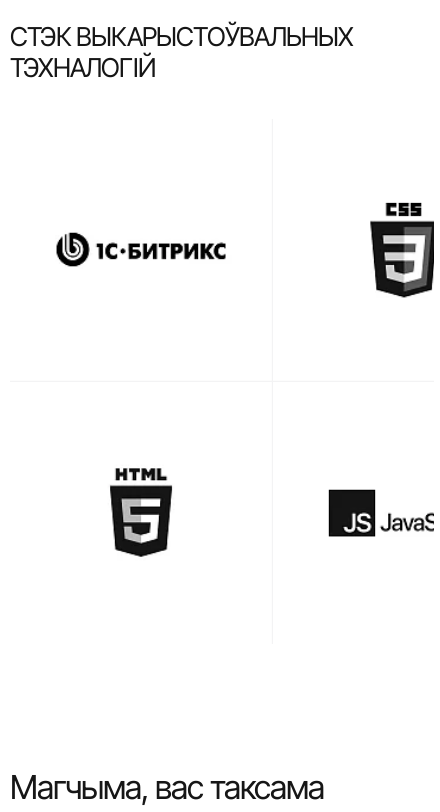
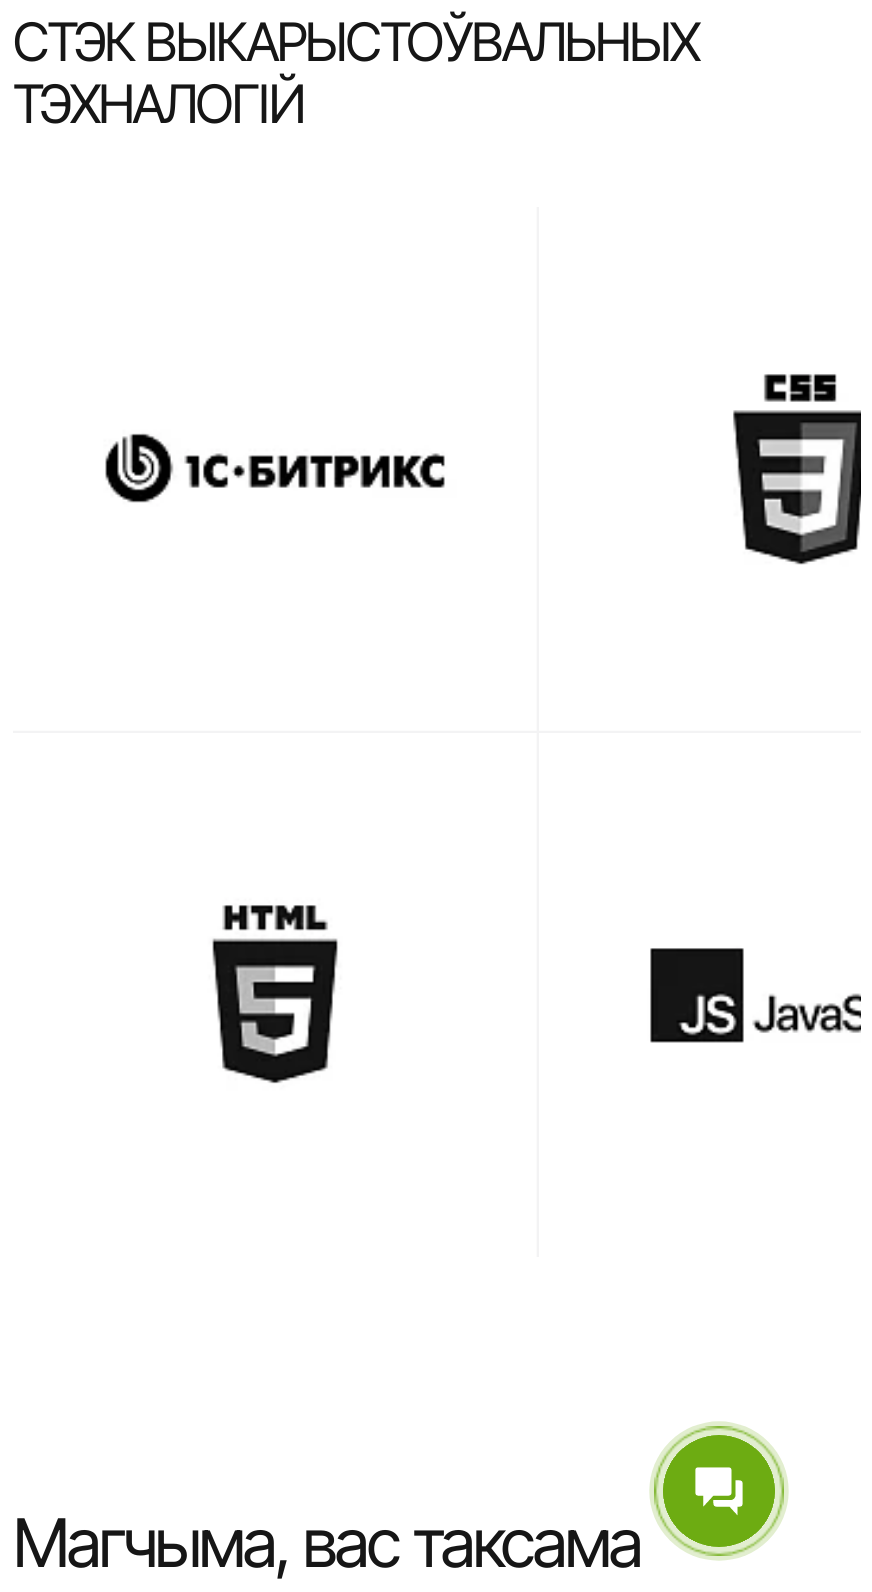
+ [image]
